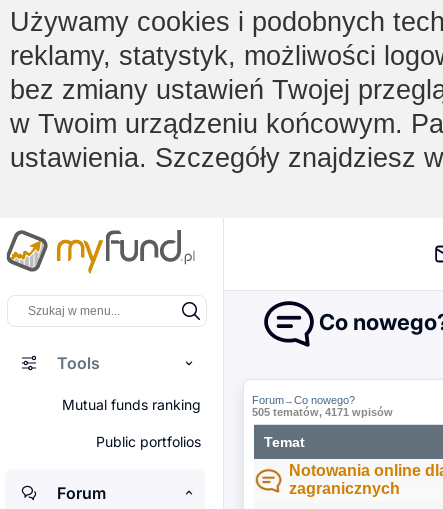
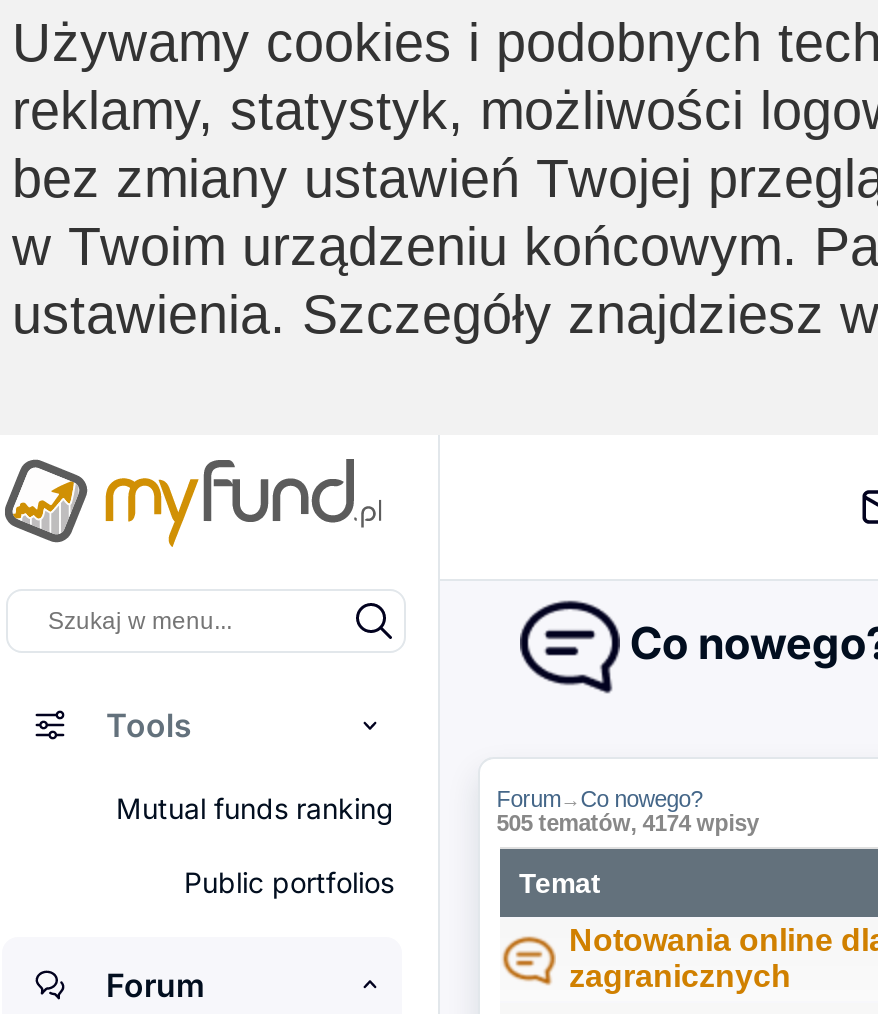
- 505 tematów, 4171 wpisów
+ 505 tematów, 4174 wpisy
